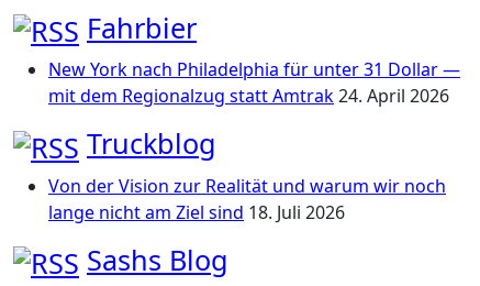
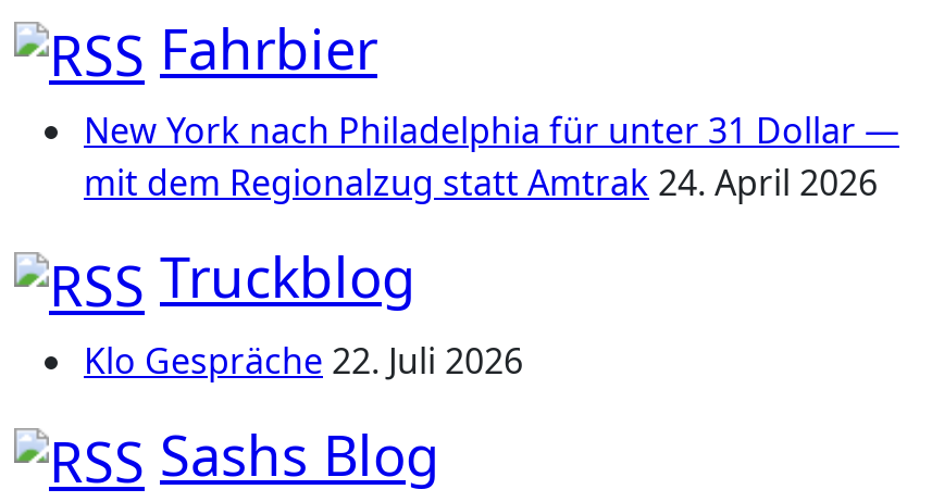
- Von der Vision zur Realität und warum wir noch
- lange nicht am Ziel sind 18. Juli 2026
+ Klo Gespräche 22. Juli 2026
